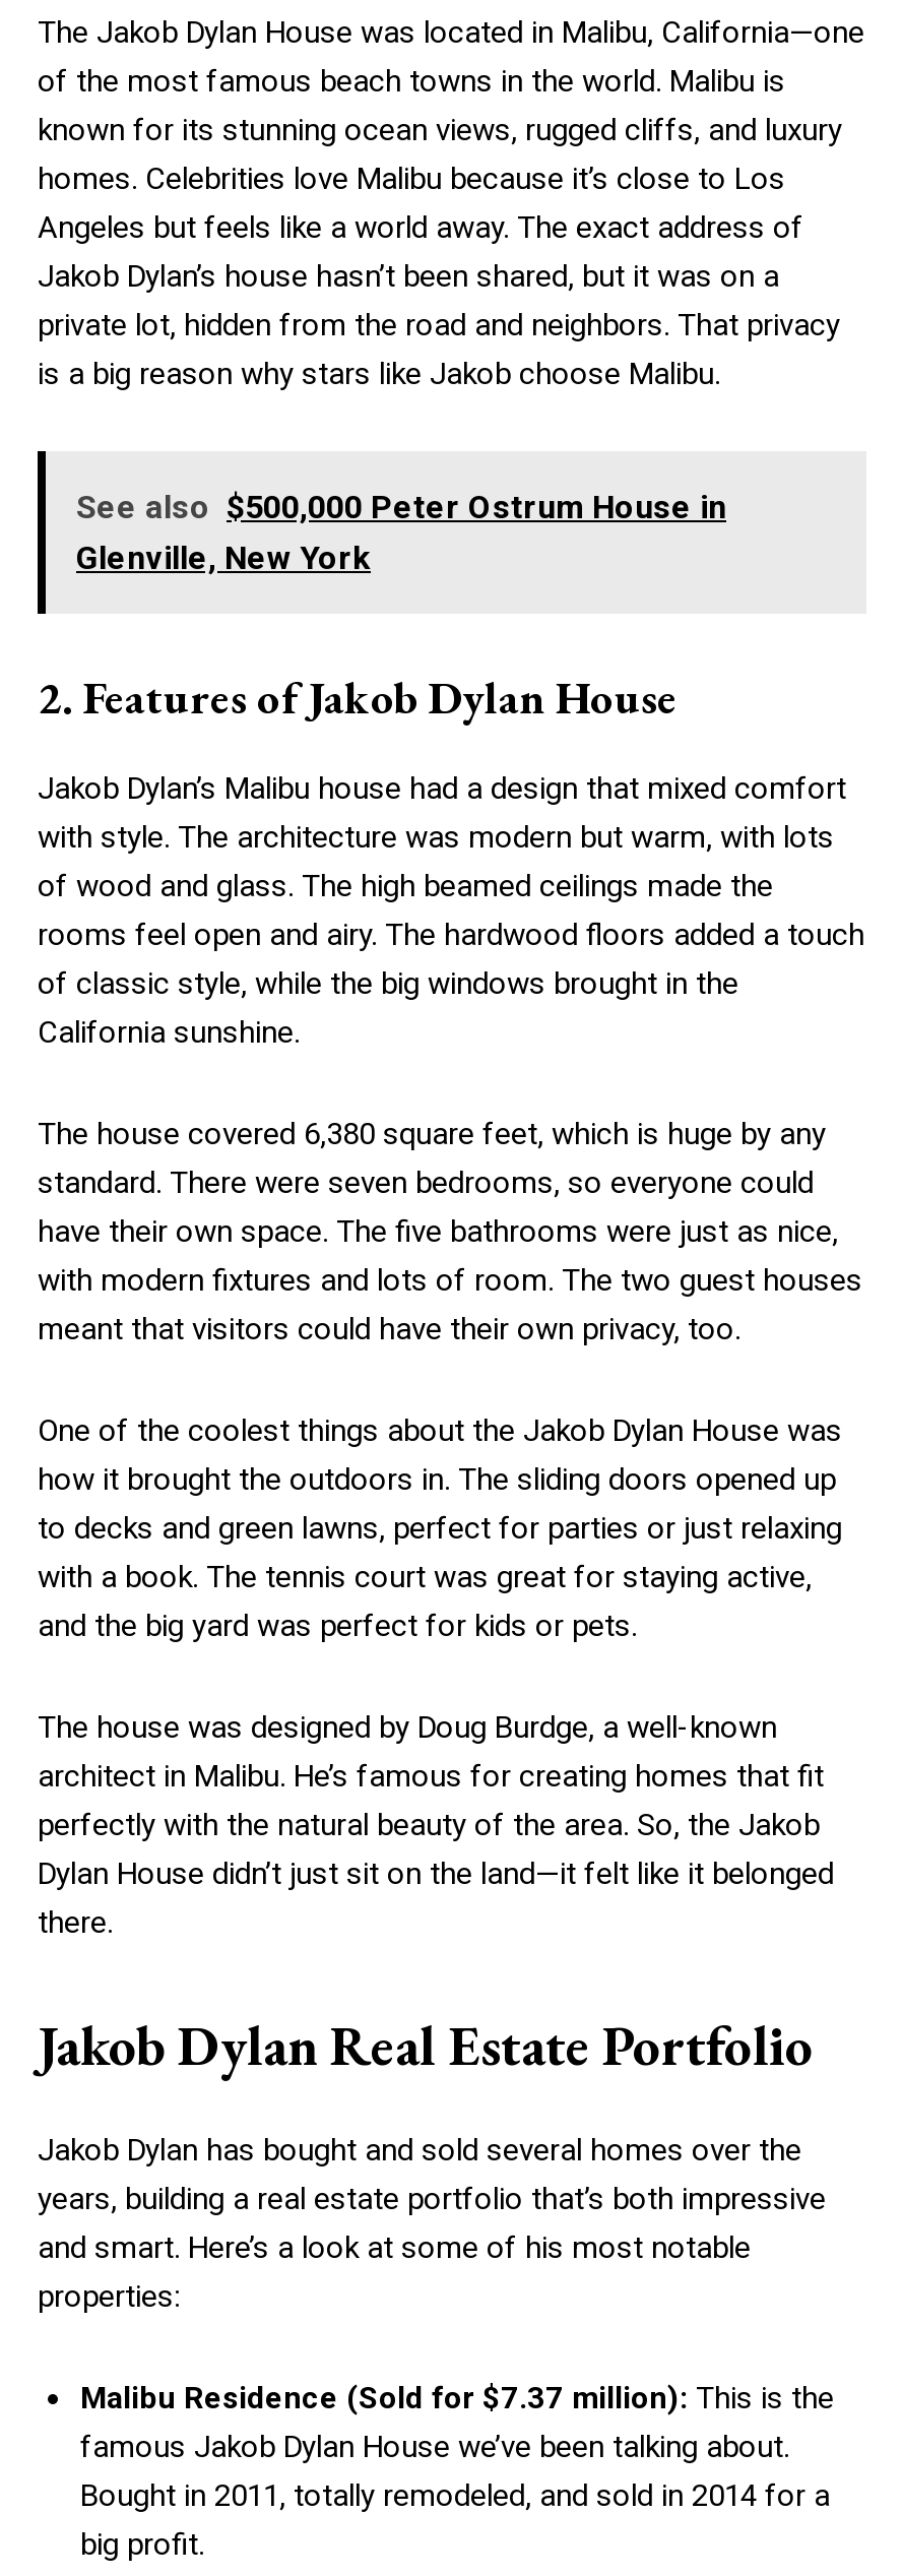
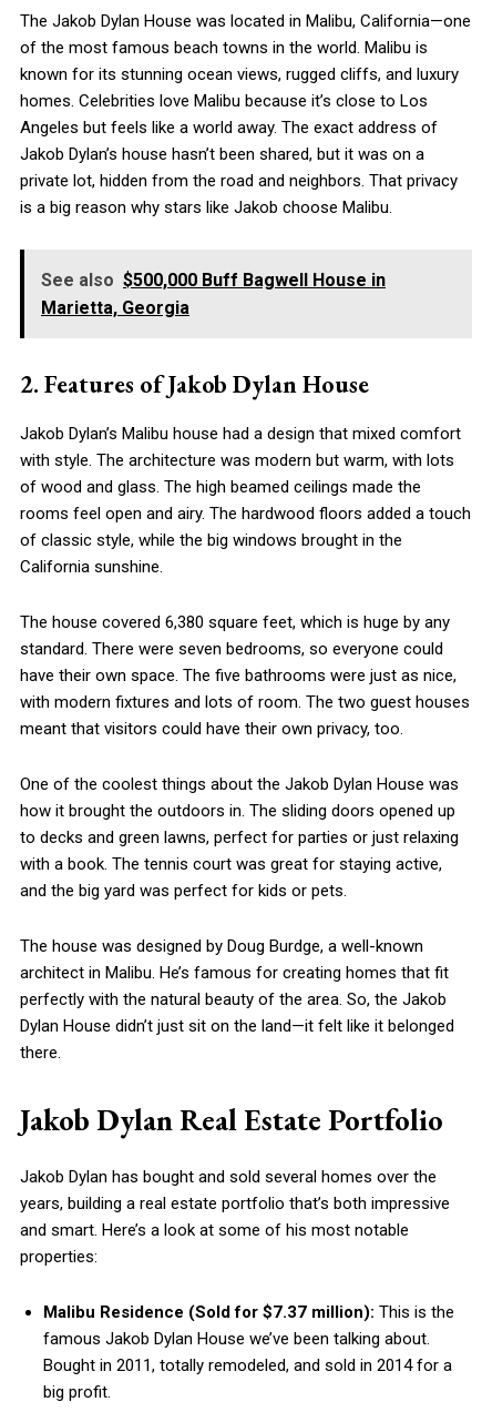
- See also $500,000 Peter Ostrum House in
- Glenville, New York
+ See also $500,000 Buff Bagwell House in
+ Marietta, Georgia
